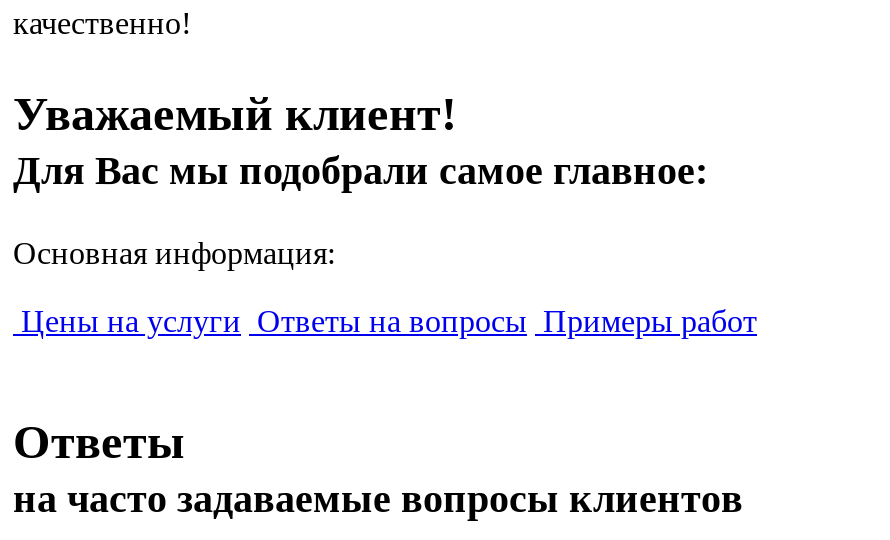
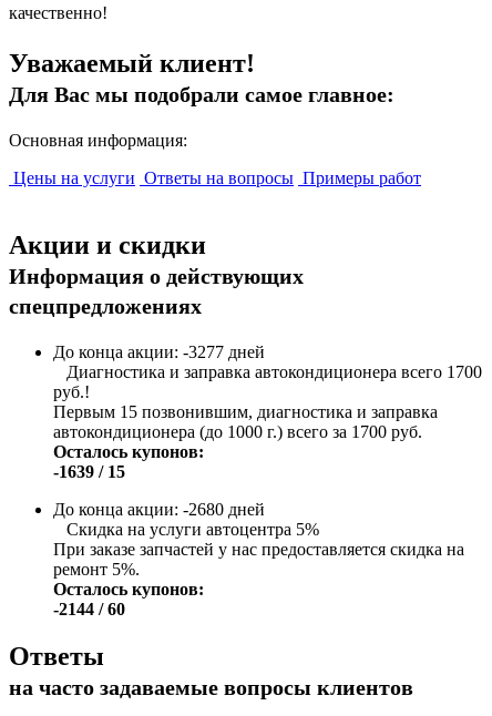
+ Акции и скидки
+ Информация о действующих
+ спецпредложениях
+ До конца акции: -3277 дней
+ Диагностика и заправка автокондиционера всего 1700
+ руб.!
+ Первым 15 позвонившим, диагностика и заправка
+ автокондиционера (до 1000 г.) всего за 1700 руб.
+ Осталось купонов:
+ -1639 / 15
+ До конца акции: -2680 дней
+ Скидка на услуги автоцентра 5%
+ При заказе запчастей у нас предоставляется скидка на
+ ремонт 5%.
+ Осталось купонов:
+ -2144 / 60
